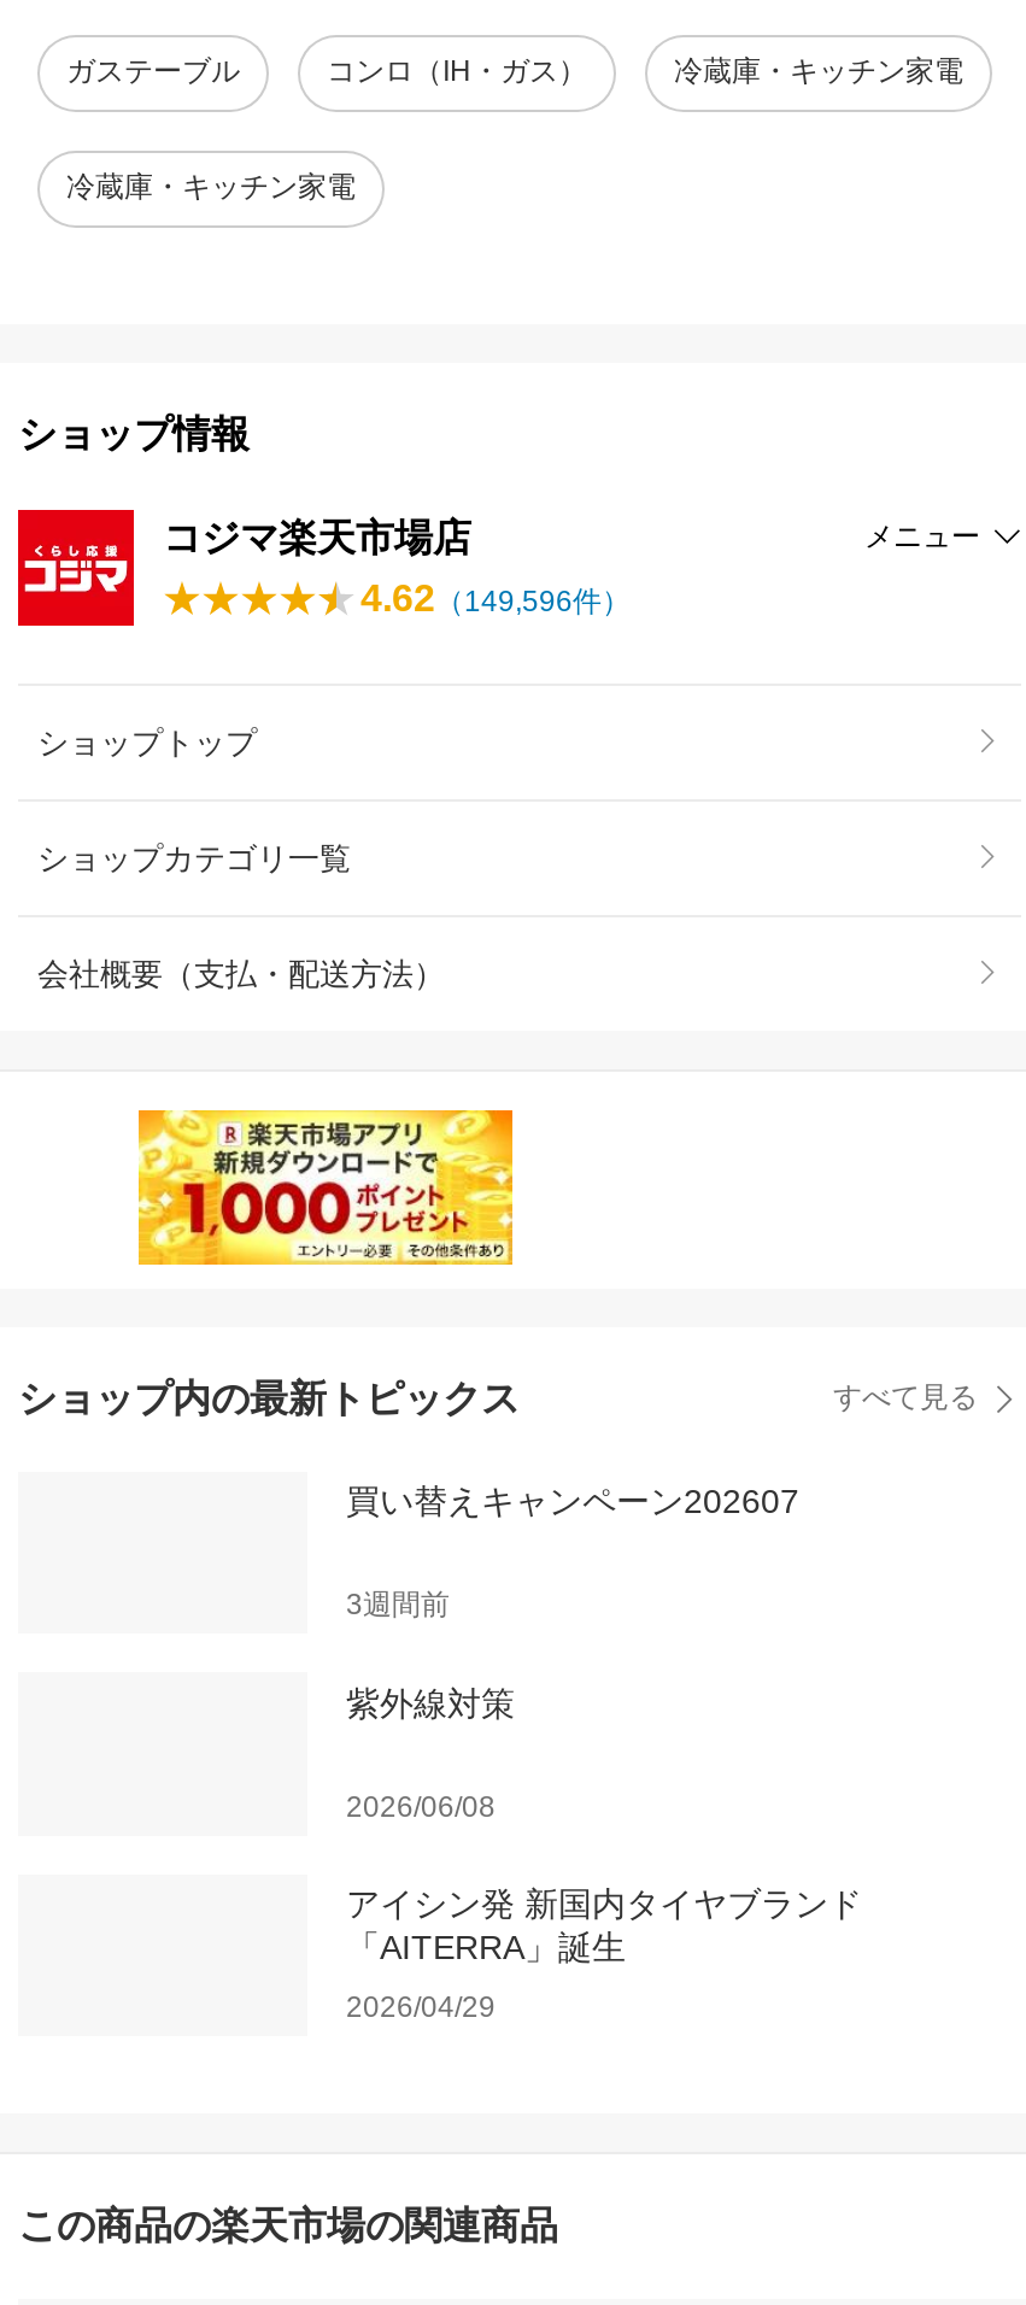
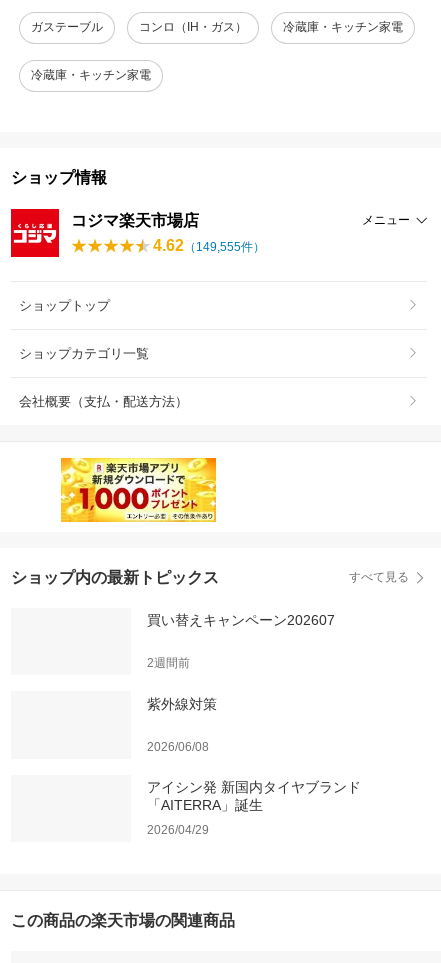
- 4.62（149,596件）
+ 4.62（149,555件）

- 3週間前
+ 2週間前
